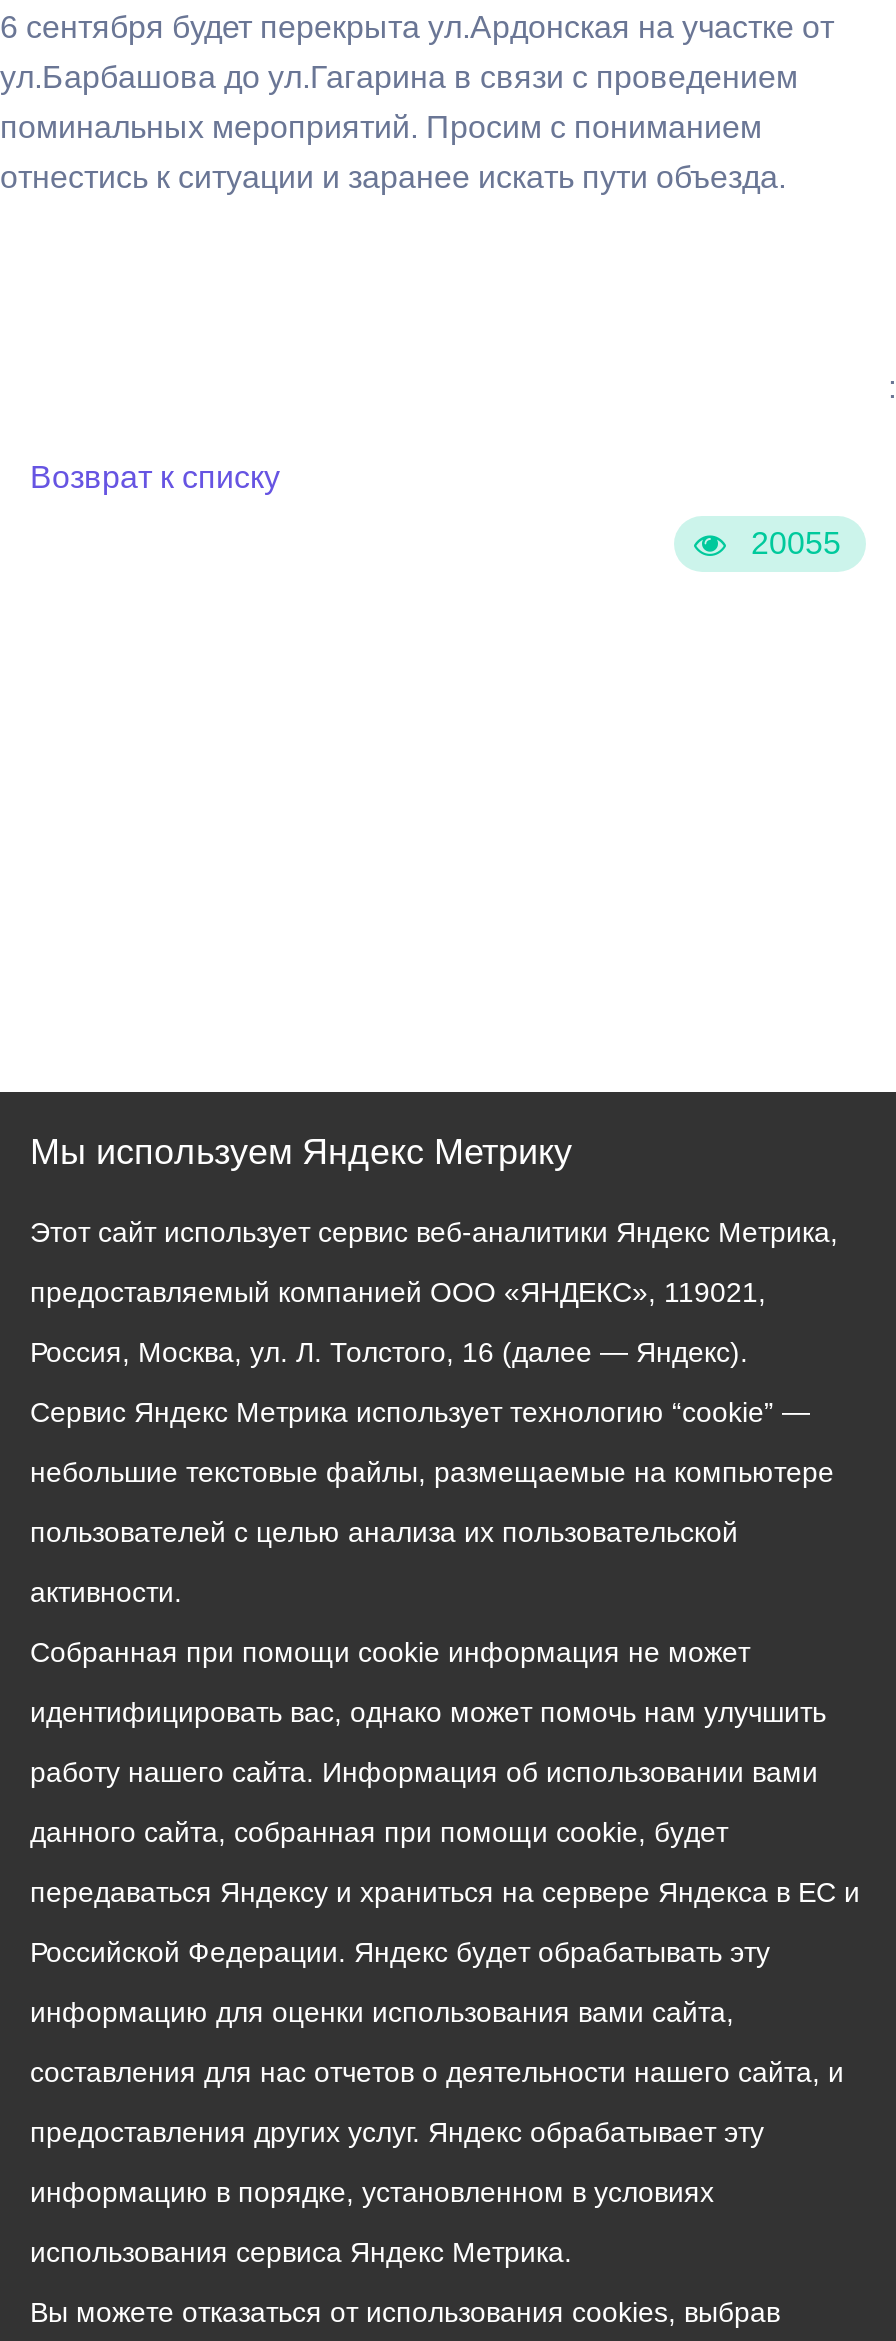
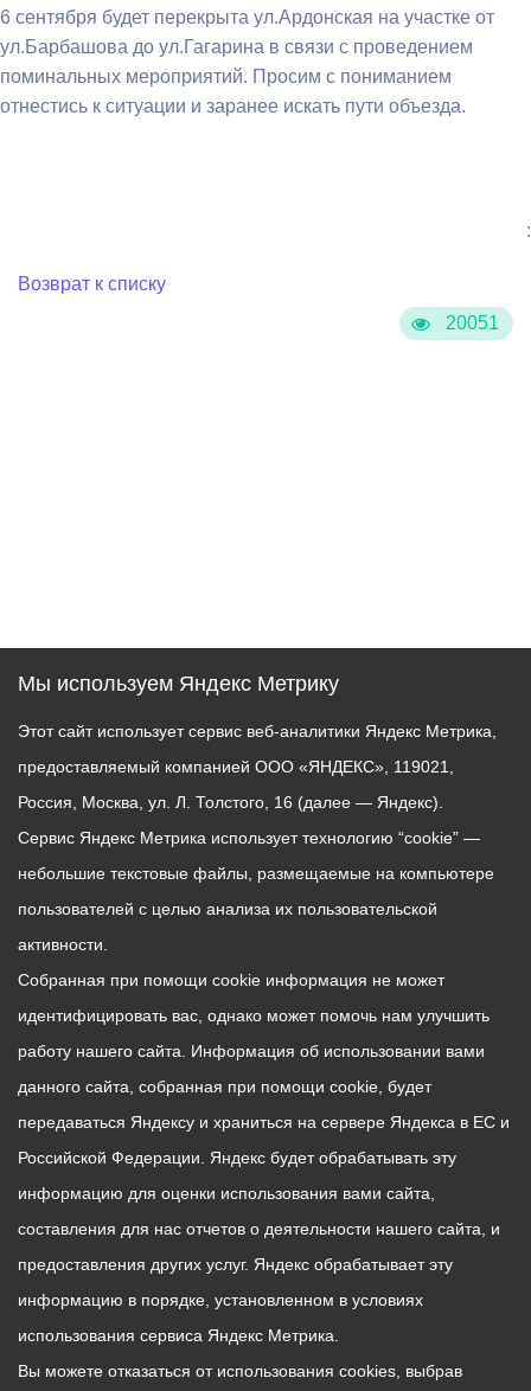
- 20055
+ 20051
